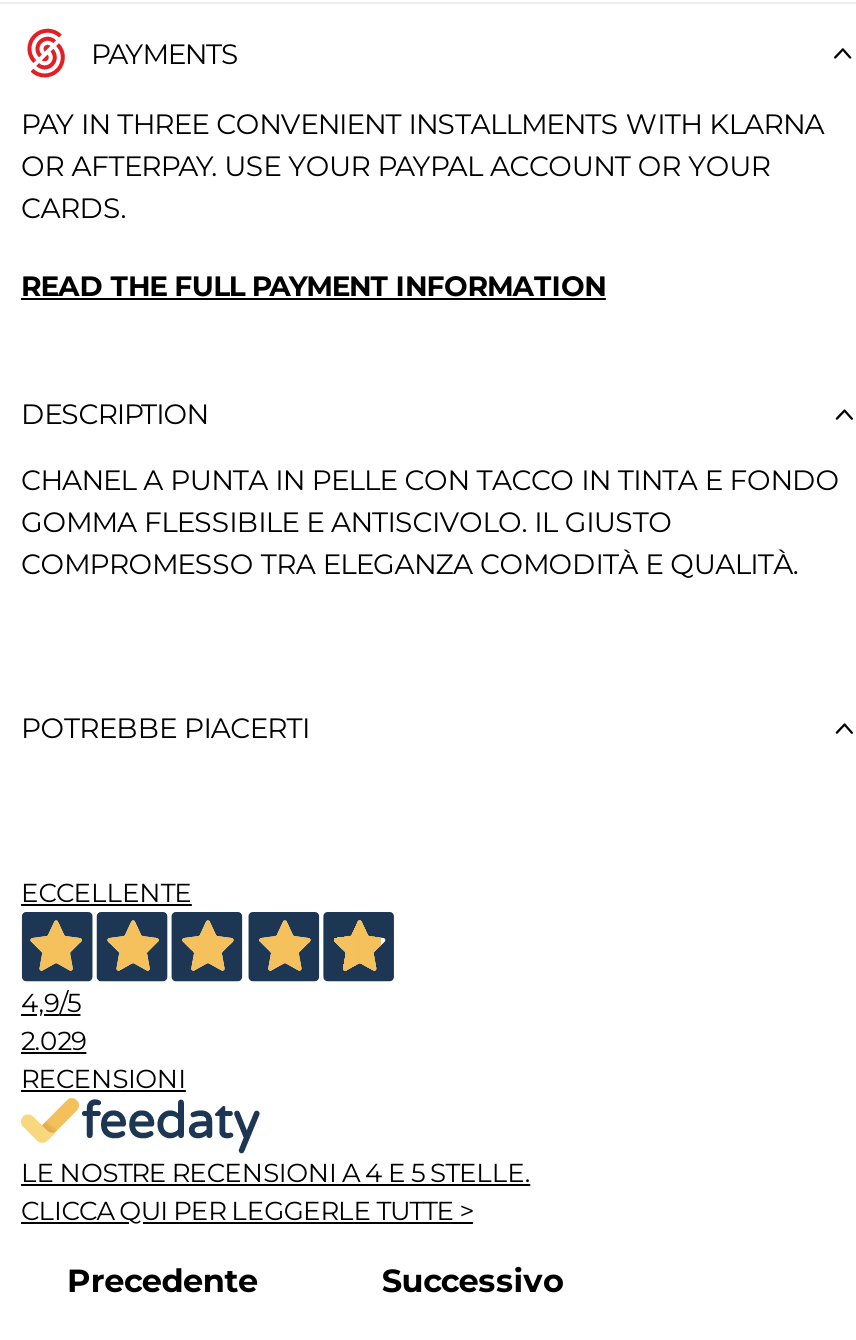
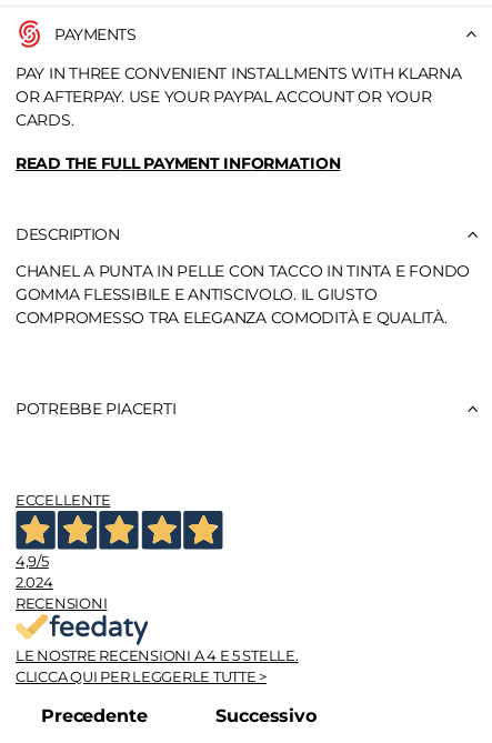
- 2.029
+ 2.024
